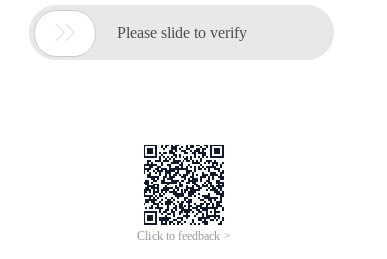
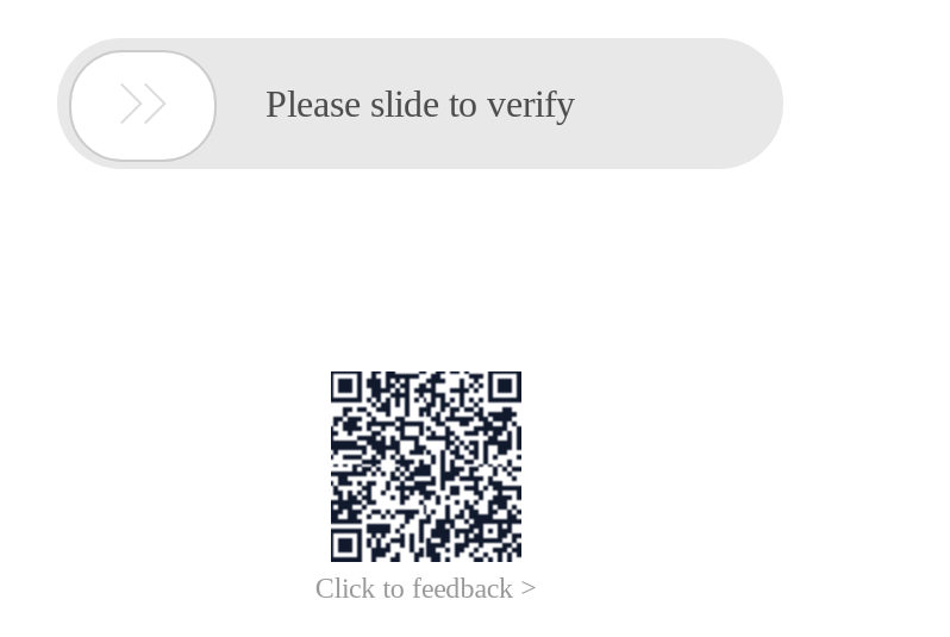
- [image]
+ [image]
